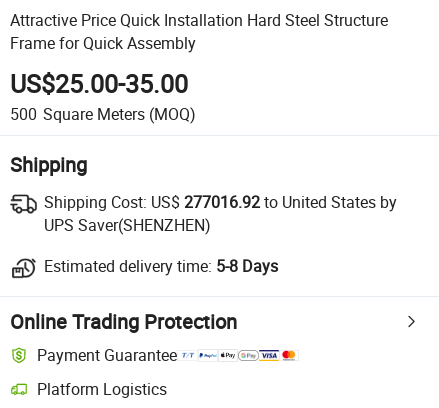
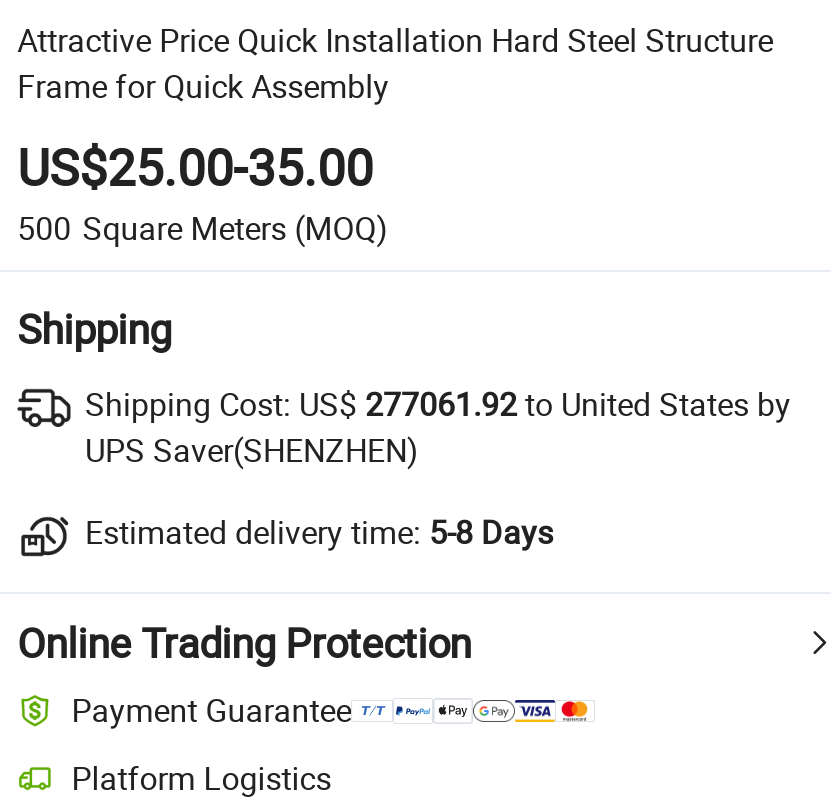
- Shipping Cost: US$277016.92 to United States by
+ Shipping Cost: US$277061.92 to United States by
